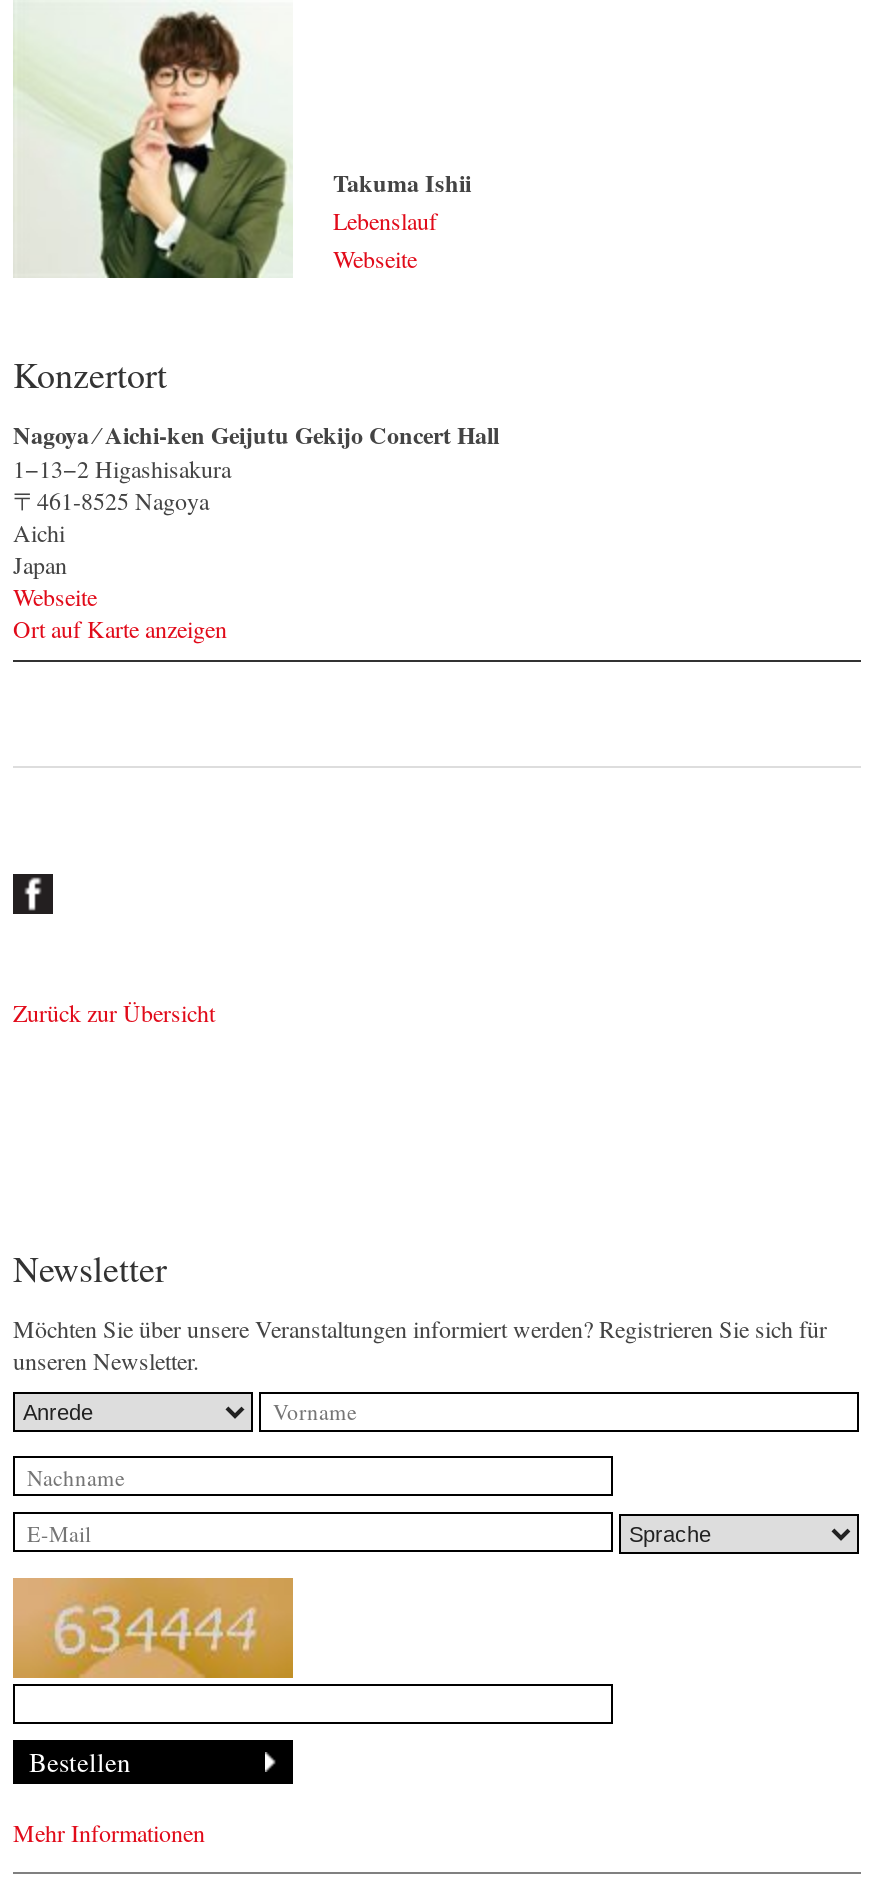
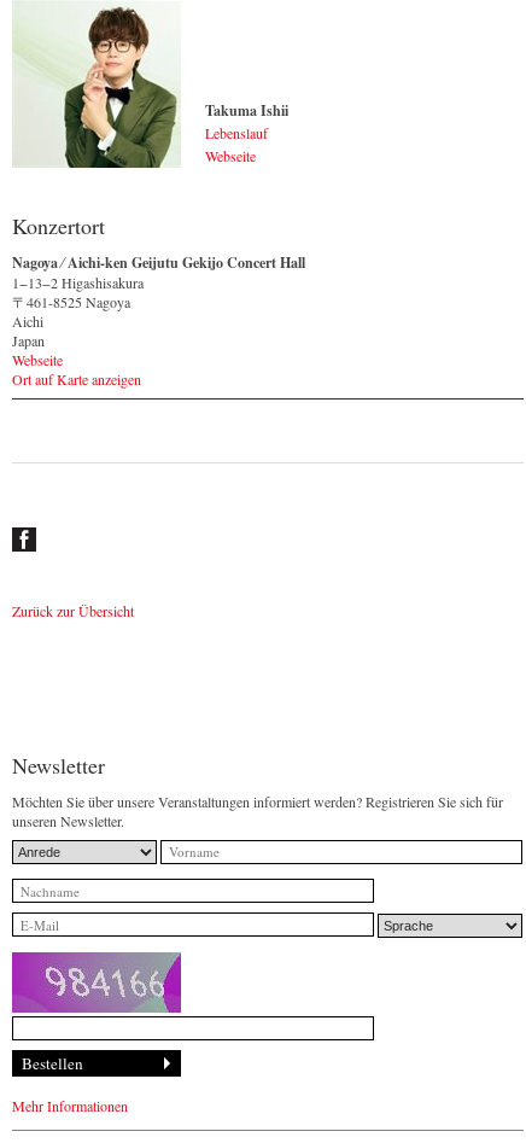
- [image]
+ [image]
